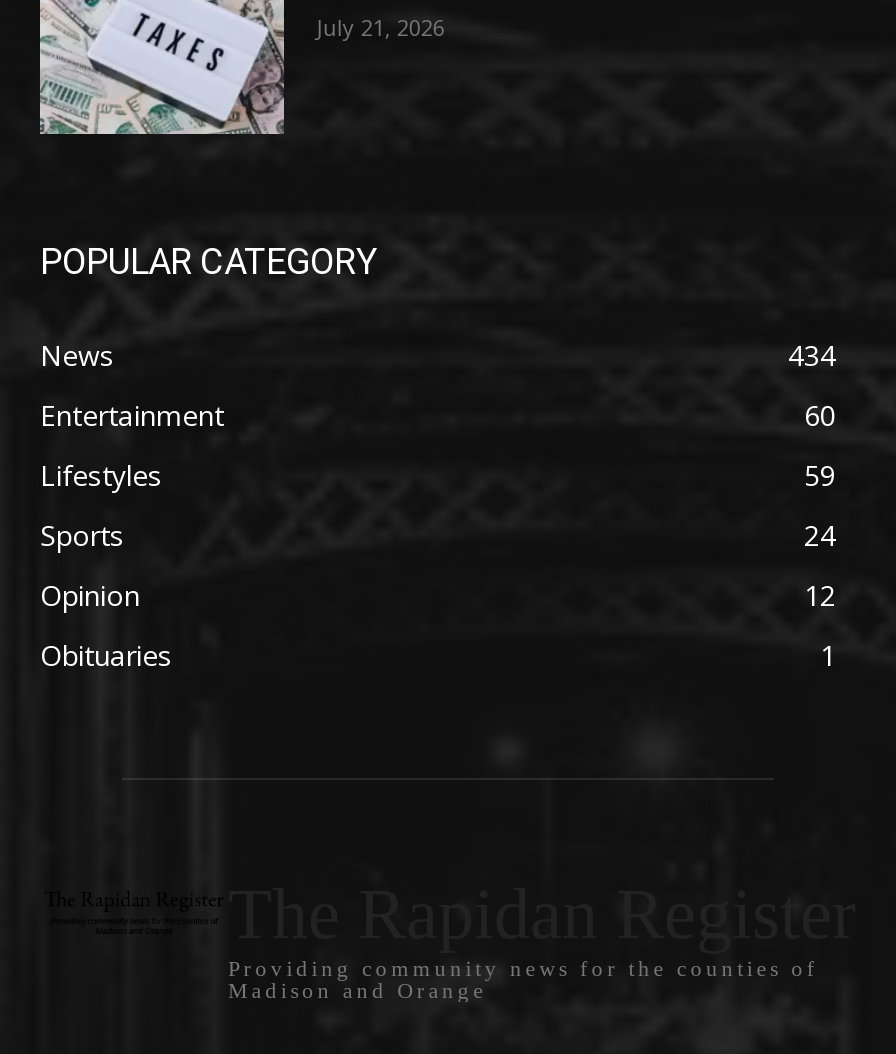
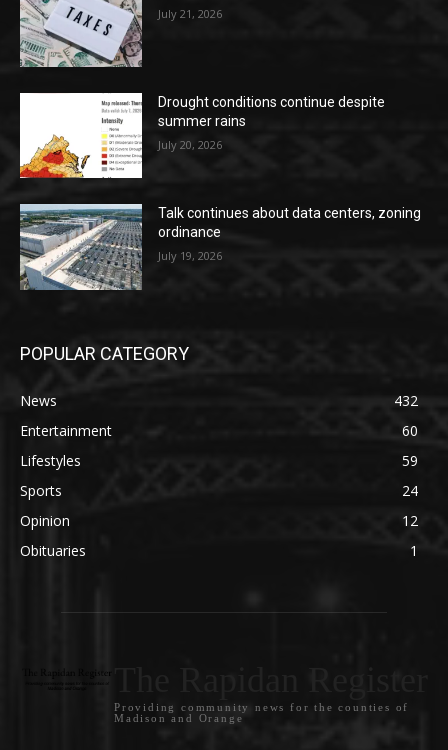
+ [image]
+ Drought conditions continue despite
+ summer rains
+ July 20, 2026

+ [image]
+ Talk continues about data centers, zoning
+ ordinance
+ July 19, 2026

- 434
+ 432
